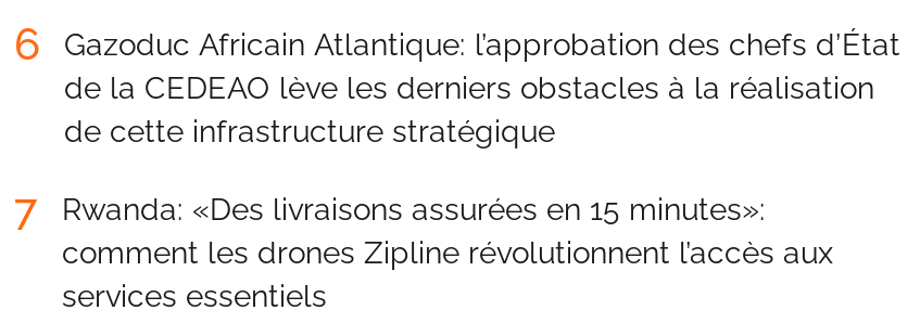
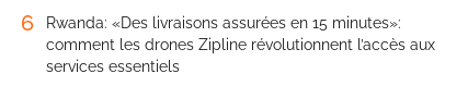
- Gazoduc Africain Atlantique: l’approbation des chefs d’État
- de la CEDEAO lève les derniers obstacles à la réalisation
- de cette infrastructure stratégique
- 7
